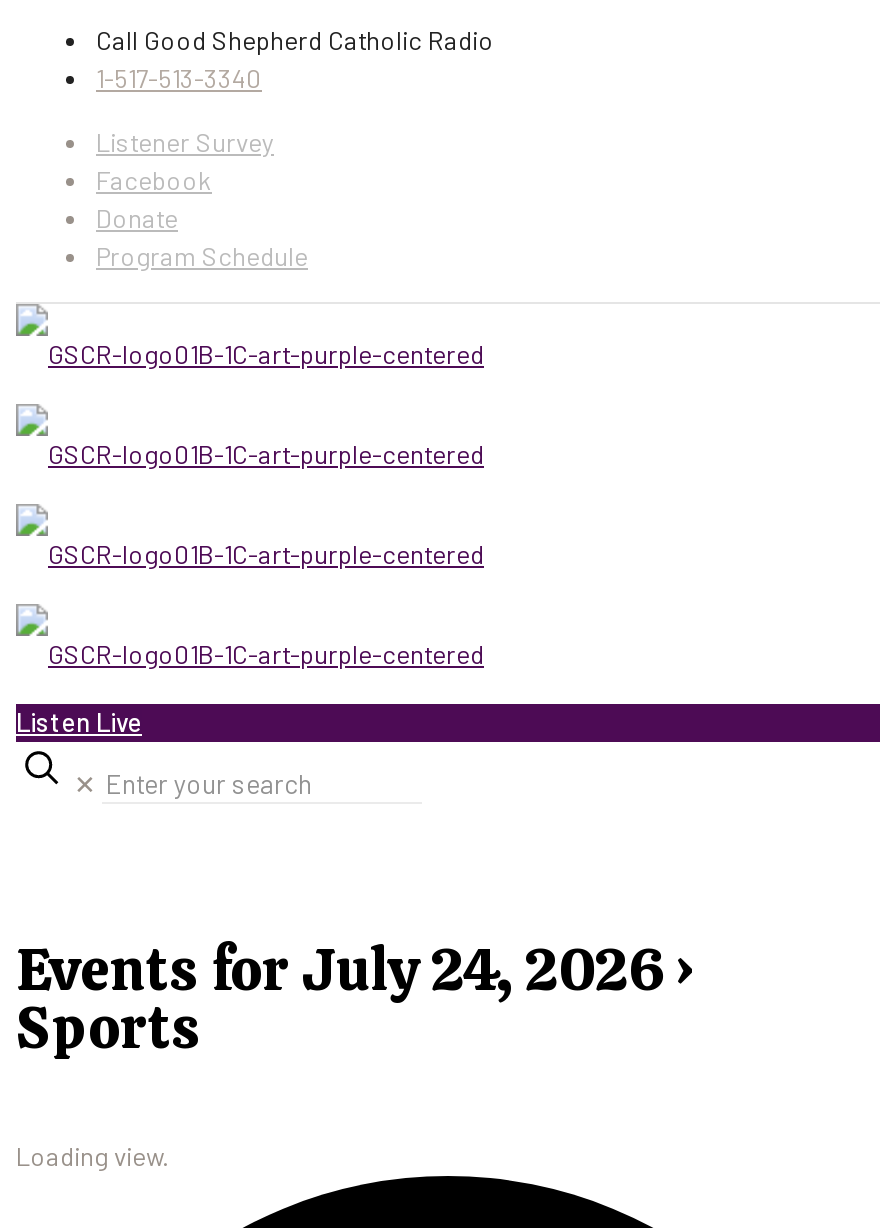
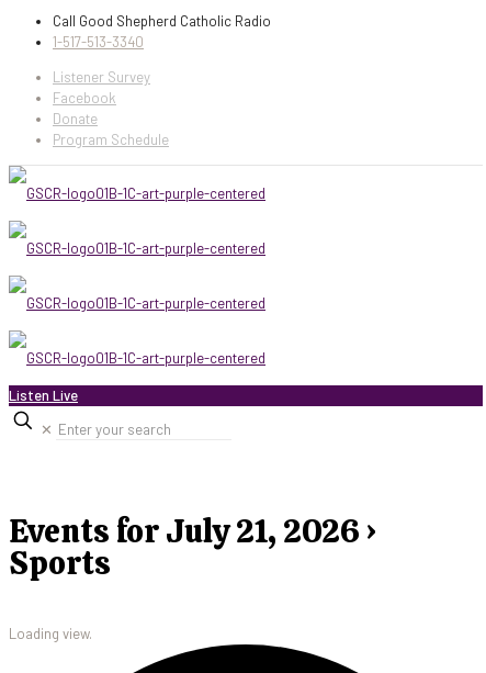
- Events for July 24, 2026 ›
+ Events for July 21, 2026 ›
